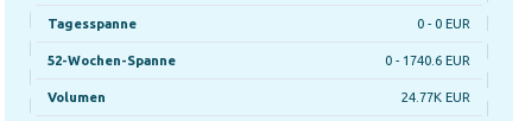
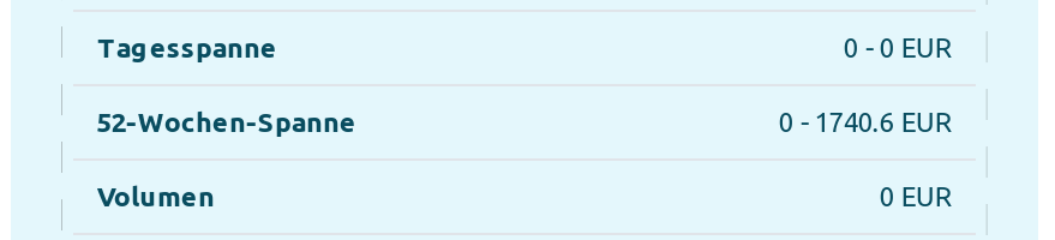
- 24.77K EUR
+ 0 EUR
